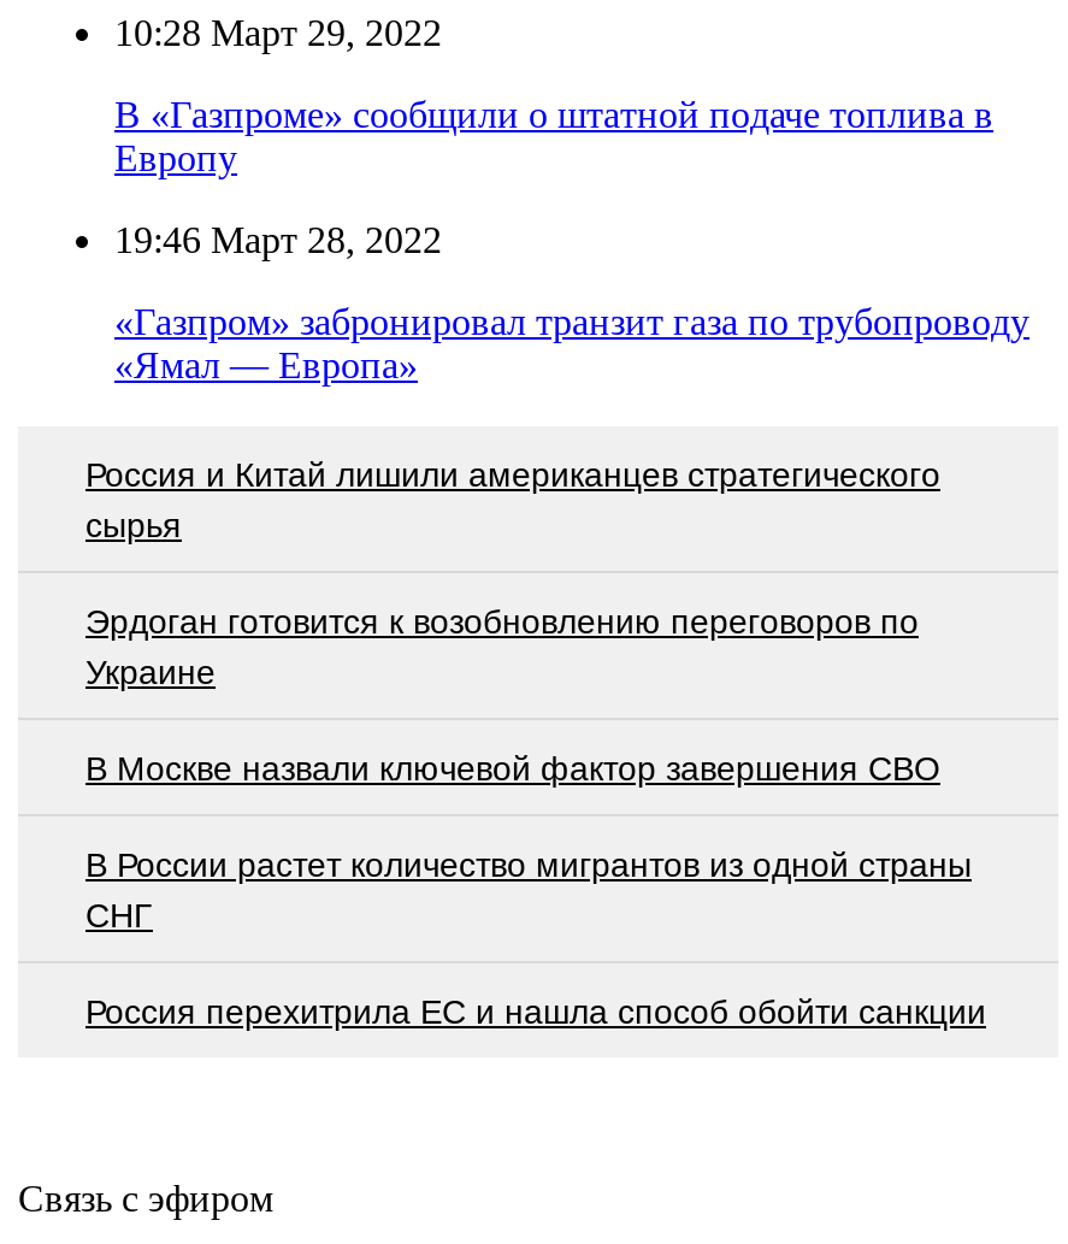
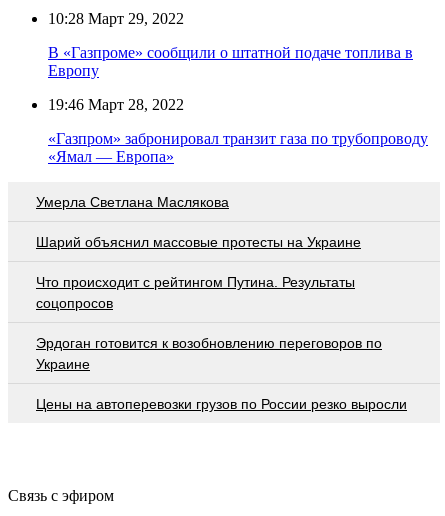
- Россия и Китай лишили американцев стратегического
- сырья
+ Умерла Светлана Маслякова
+ Шарий объяснил массовые протесты на Украине
+ Что происходит с рейтингом Путина. Результаты
+ соцопросов

moved down: Эрдоган готовится к возобновлению переговоров по | Украине

- В Москве назвали ключевой фактор завершения СВО
- В России растет количество мигрантов из одной страны
- СНГ
- Россия перехитрила EC и нашла способ обойти санкции
+ Цены на автоперевозки грузов по России резко выросли
